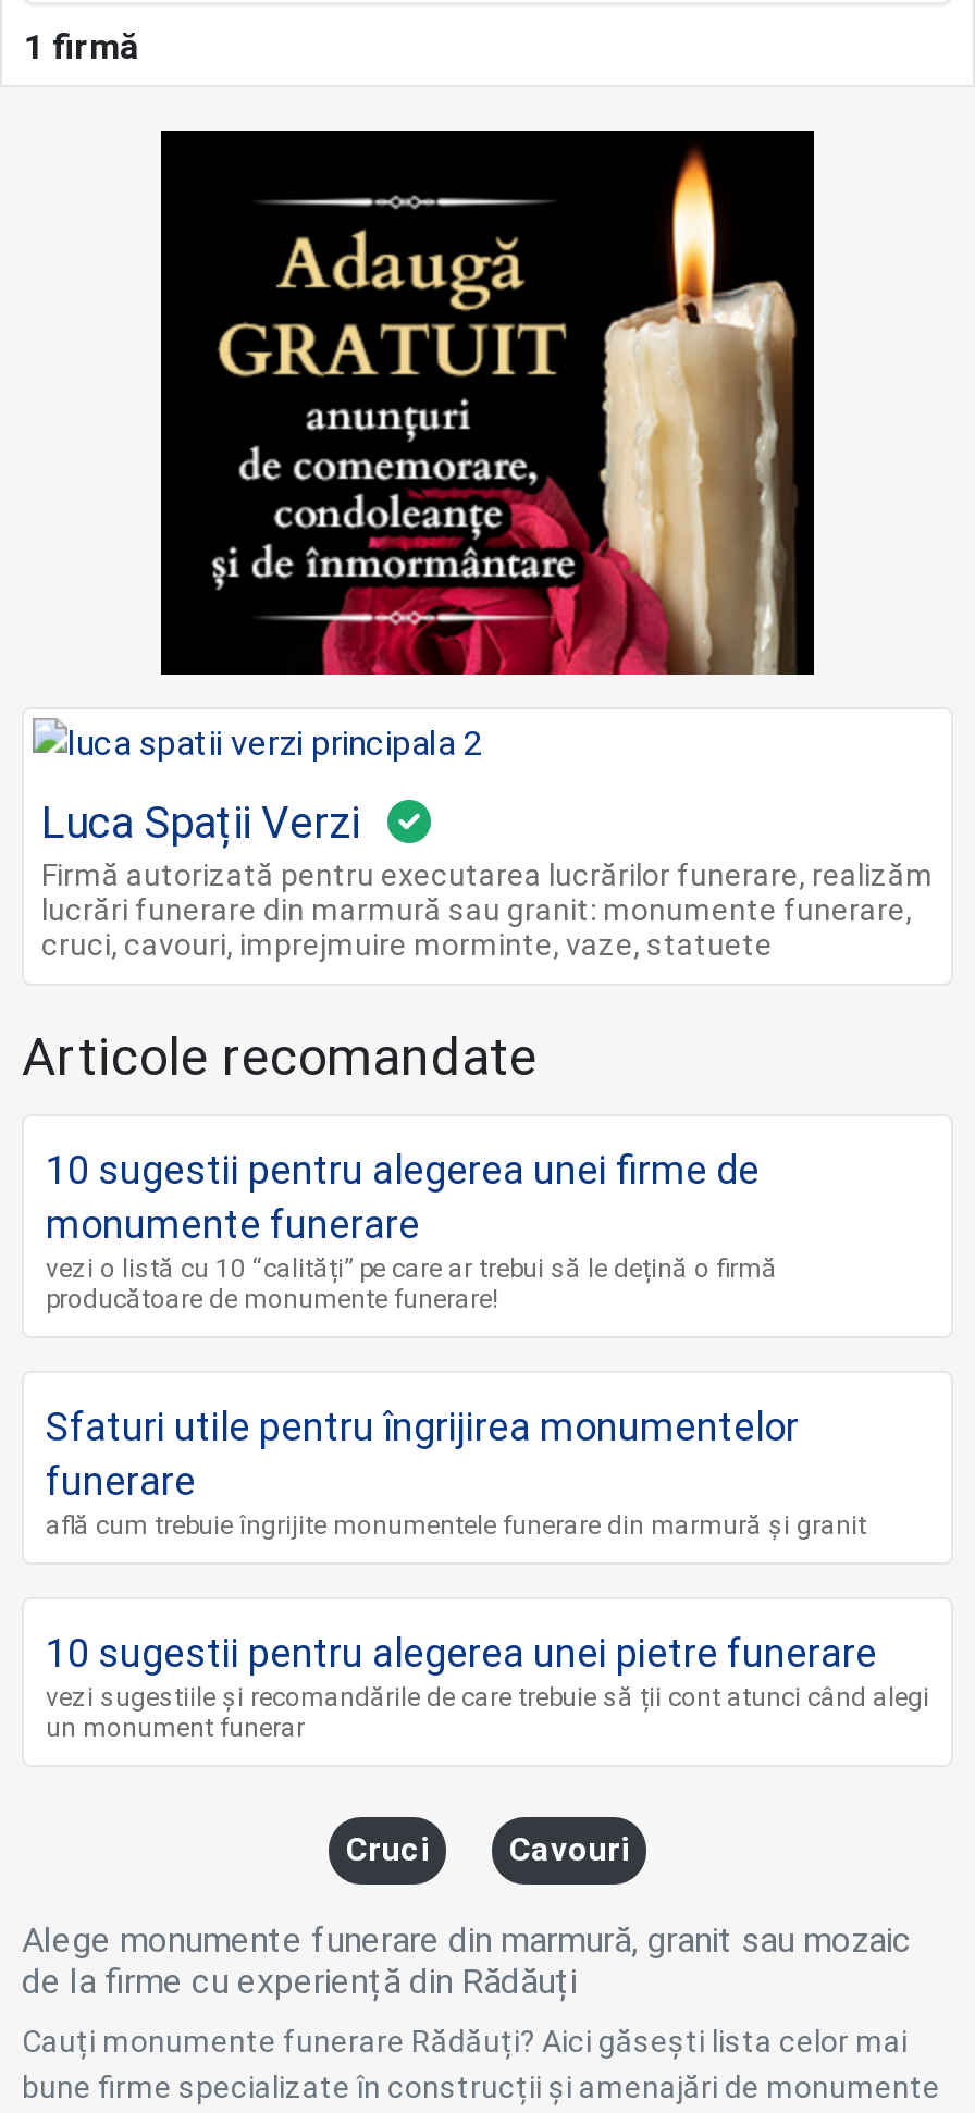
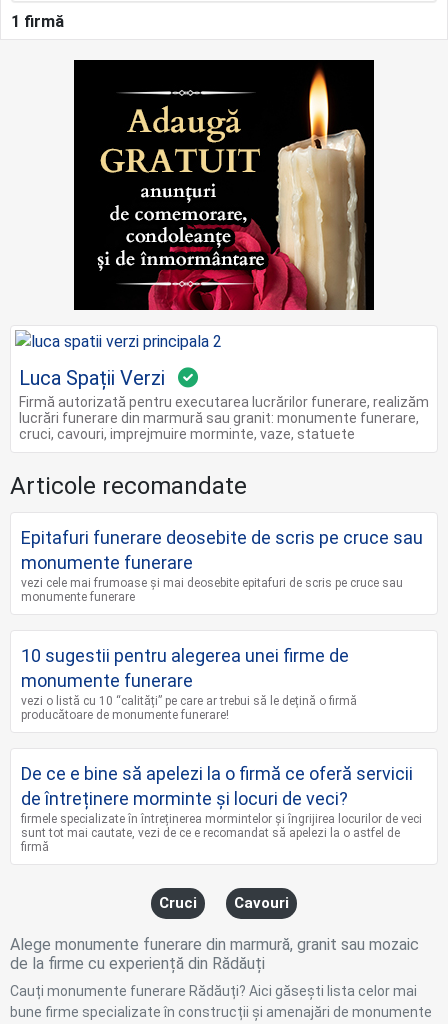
+ Epitafuri funerare deosebite de scris pe cruce sau
+ monumente funerare
+ vezi cele mai frumoase și mai deosebite epitafuri de scris pe cruce sau
+ monumente funerare

moved down: 10 sugestii pentru alegerea unei firme de | monumente funerare | vezi o listă cu 10 “calități” pe care ar trebui să le dețină o firmă | producătoare de monumente funerare!

- Sfaturi utile pentru îngrijirea monumentelor
- funerare
- află cum trebuie îngrijite monumentele funerare din marmură și granit
- 10 sugestii pentru alegerea unei pietre funerare
- vezi sugestiile și recomandările de care trebuie să ții cont atunci când alegi
- un monument funerar
+ De ce e bine să apelezi la o firmă ce oferă servicii
+ de întreținere morminte și locuri de veci?
+ firmele specializate în întreținerea mormintelor și îngrijirea locurilor de veci
+ sunt tot mai cautate, vezi de ce e recomandat să apelezi la o astfel de
+ firmă
